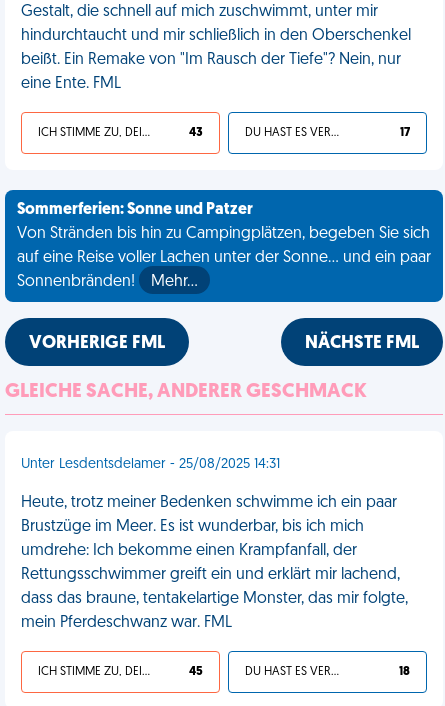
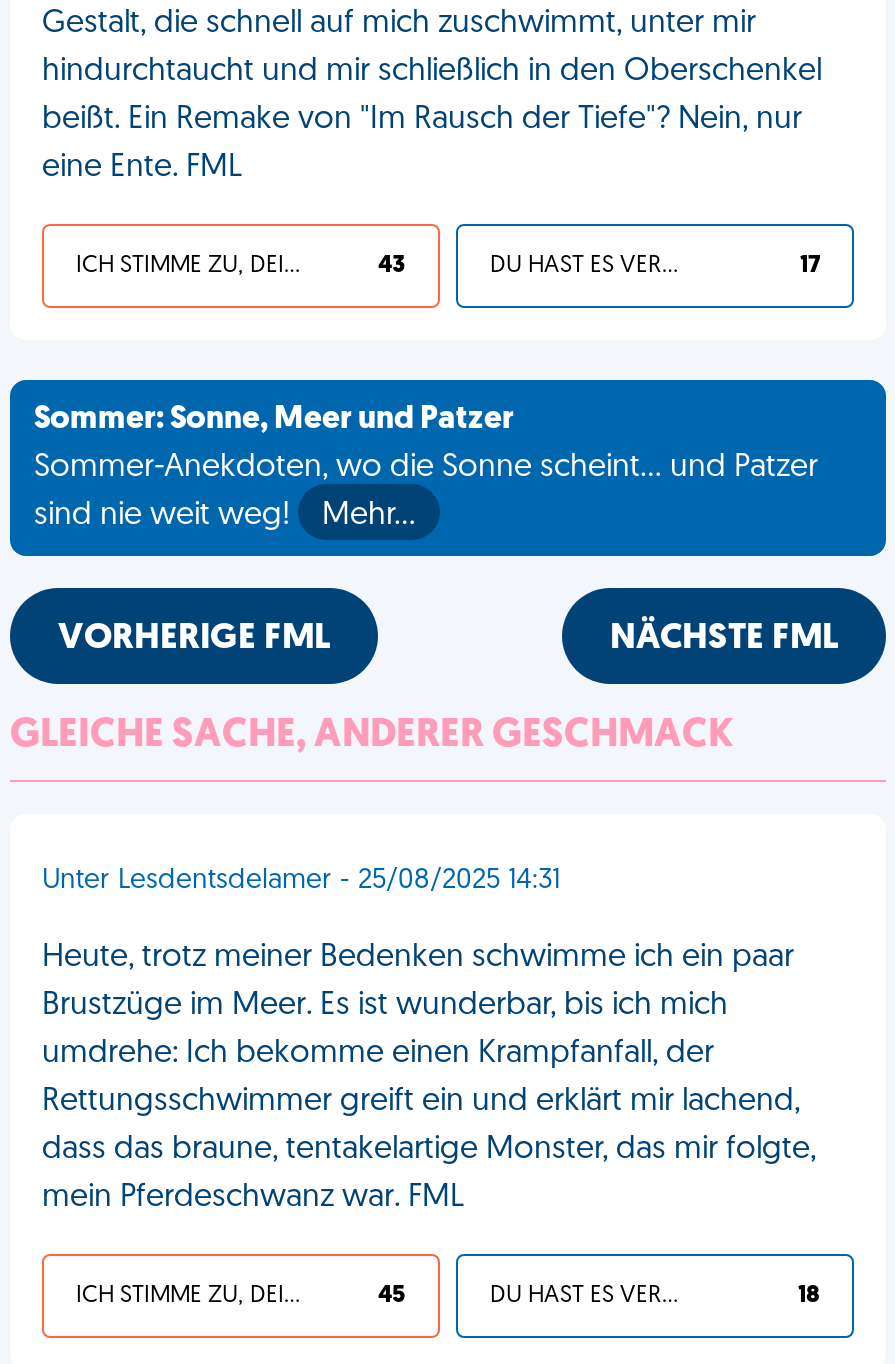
- Sommerferien: Sonne und Patzer
- Von Stränden bis hin zu Campingplätzen, begeben Sie sich
- auf eine Reise voller Lachen unter der Sonne... und ein paar
- Sonnenbränden!
+ Sommer: Sonne, Meer und Patzer
+ Sommer-Anekdoten, wo die Sonne scheint... und Patzer
+ sind nie weit weg!
